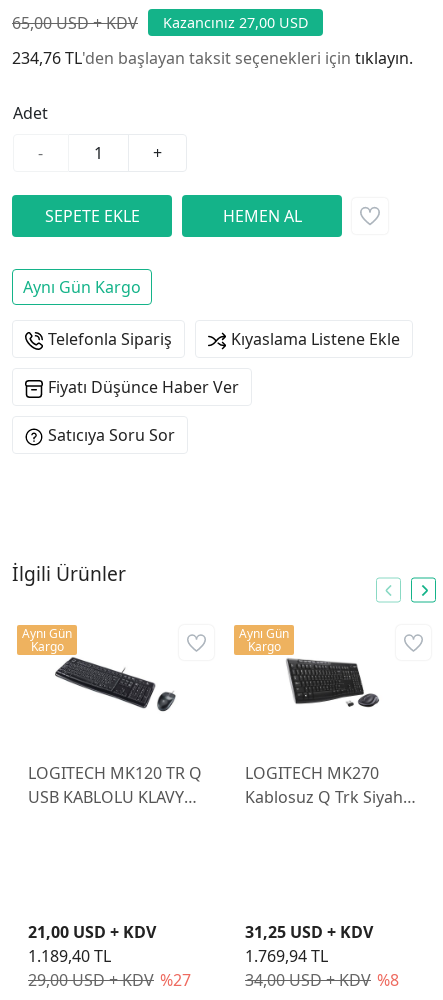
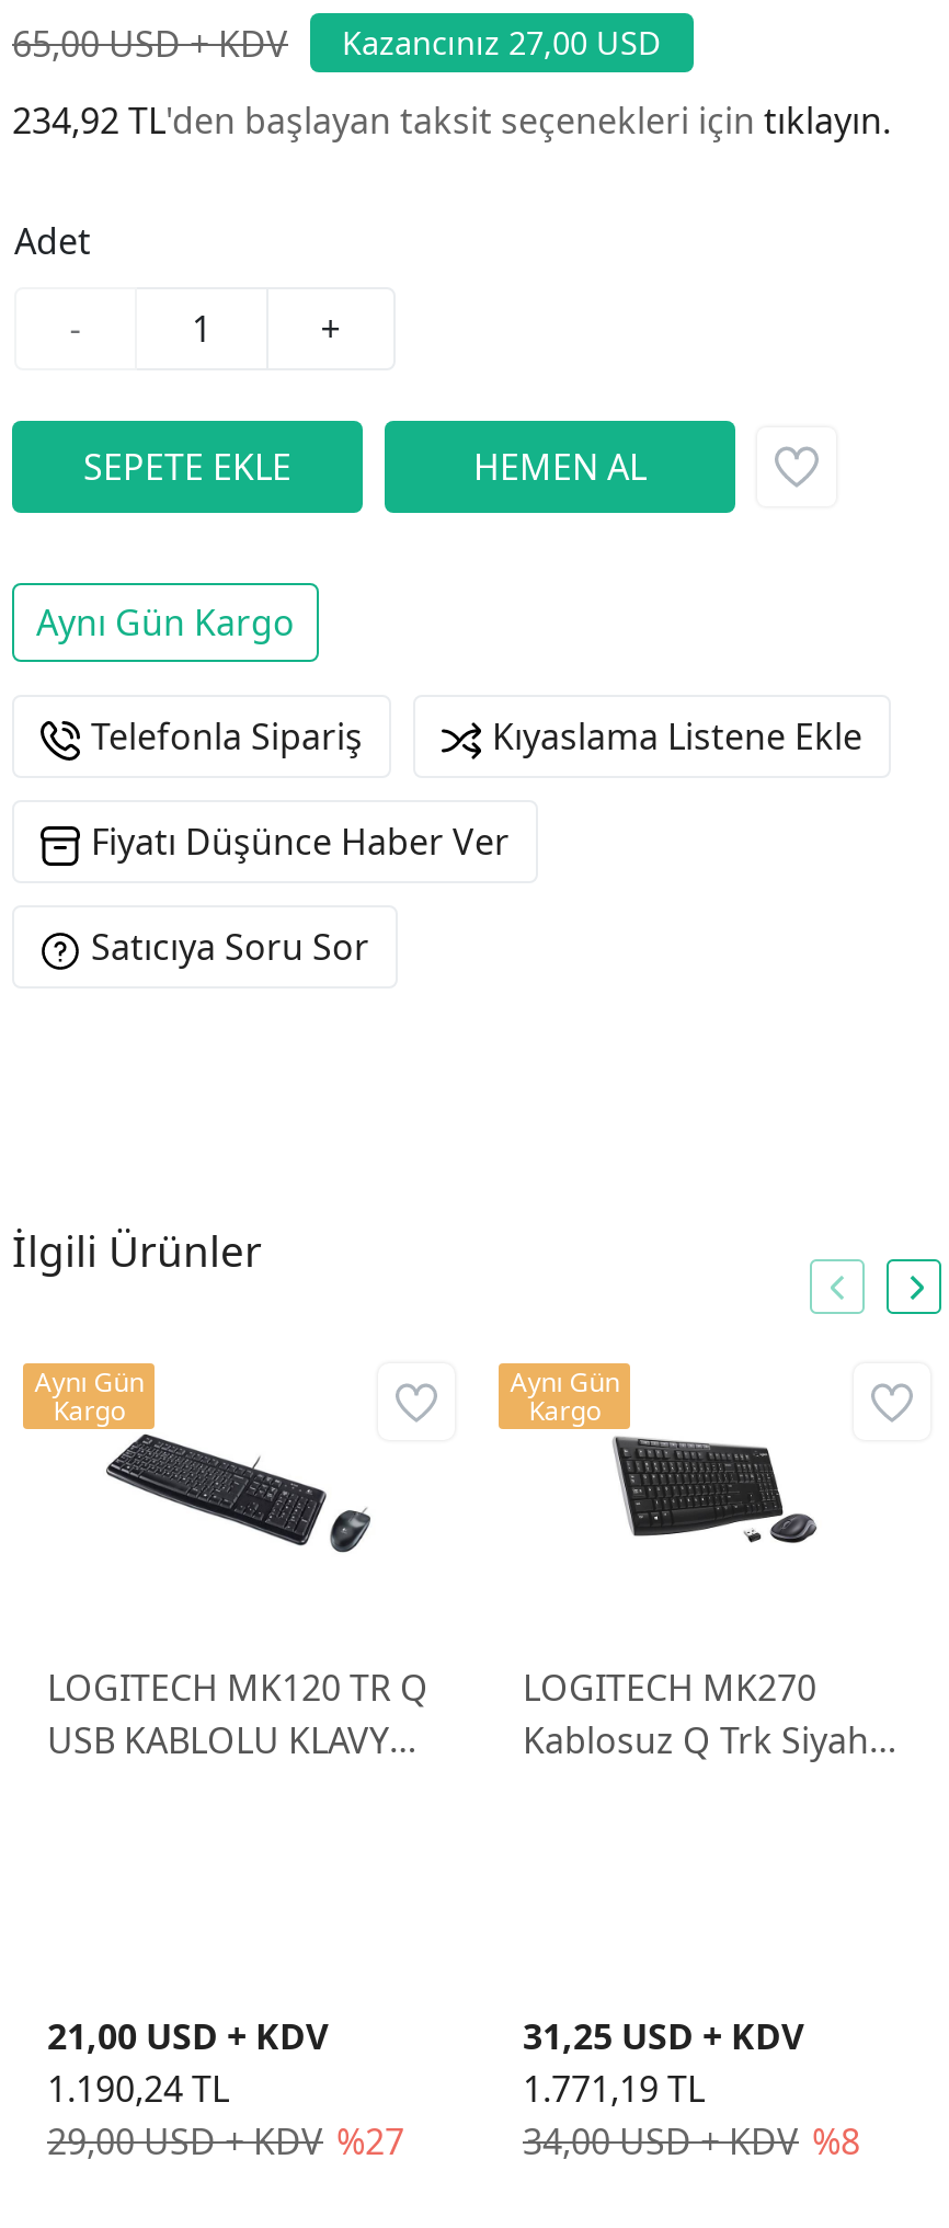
- 234,76 TL'den başlayan taksit seçenekleri için tıklayın.
+ 234,92 TL'den başlayan taksit seçenekleri için tıklayın.

- 1.189,40 TL
+ 1.190,24 TL

- 1.769,94 TL
+ 1.771,19 TL
